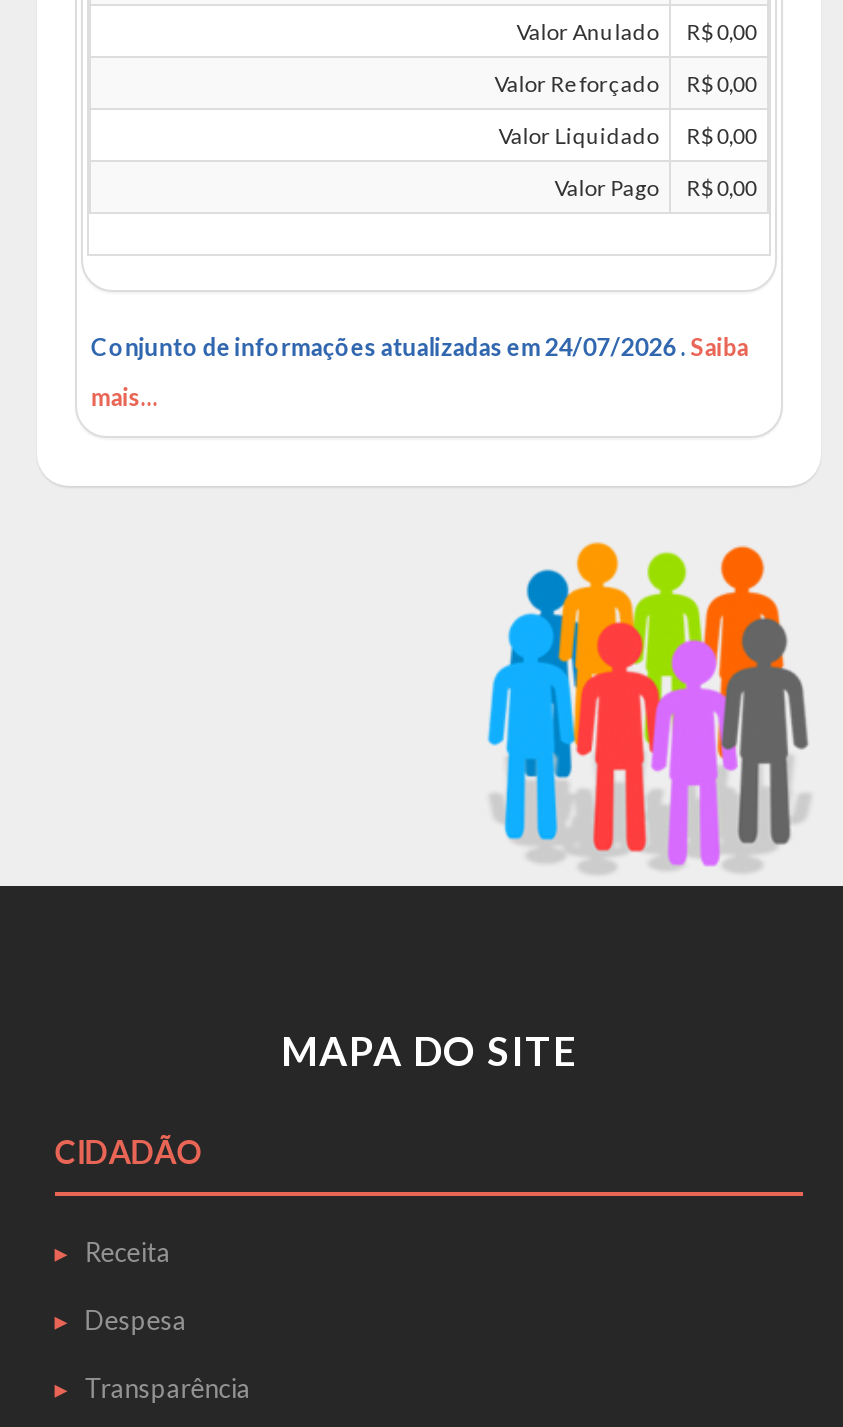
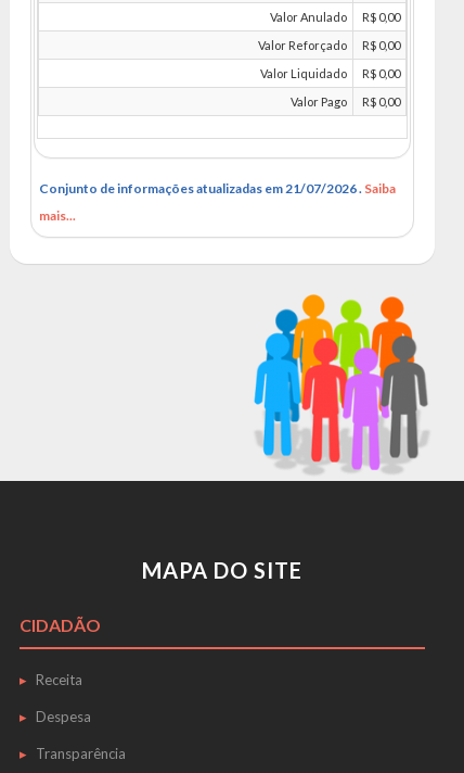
- Conjunto de informações atualizadas em 24/07/2026 . Saiba
+ Conjunto de informações atualizadas em 21/07/2026 . Saiba
